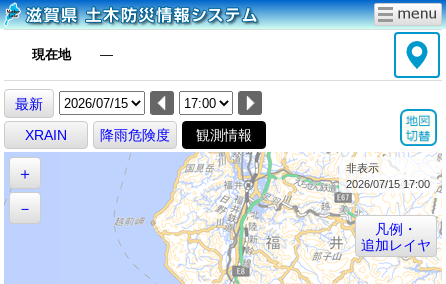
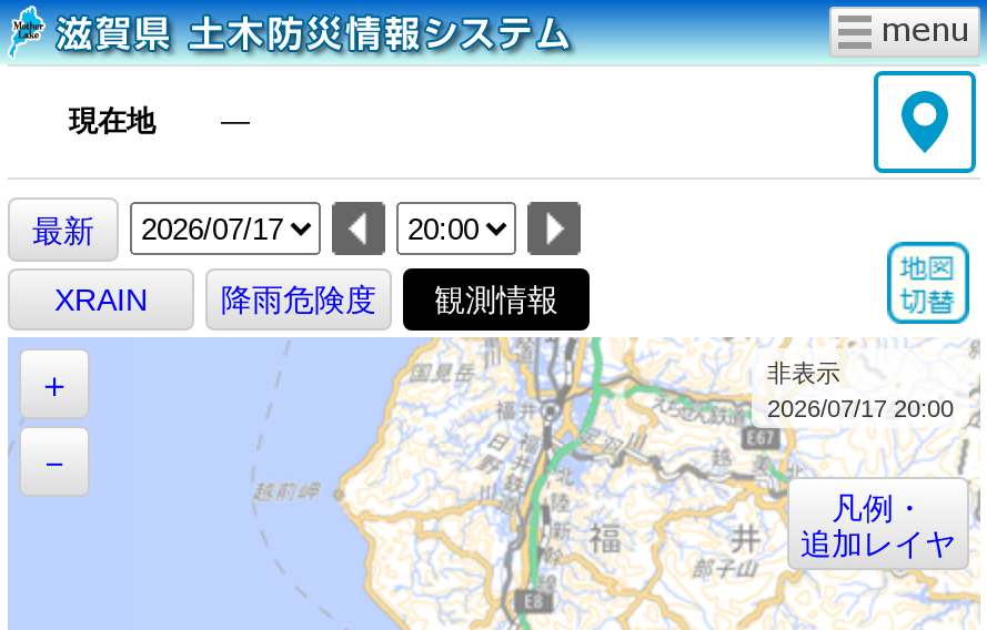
- 2026/07/15 17:00
+ 2026/07/17 20:00
